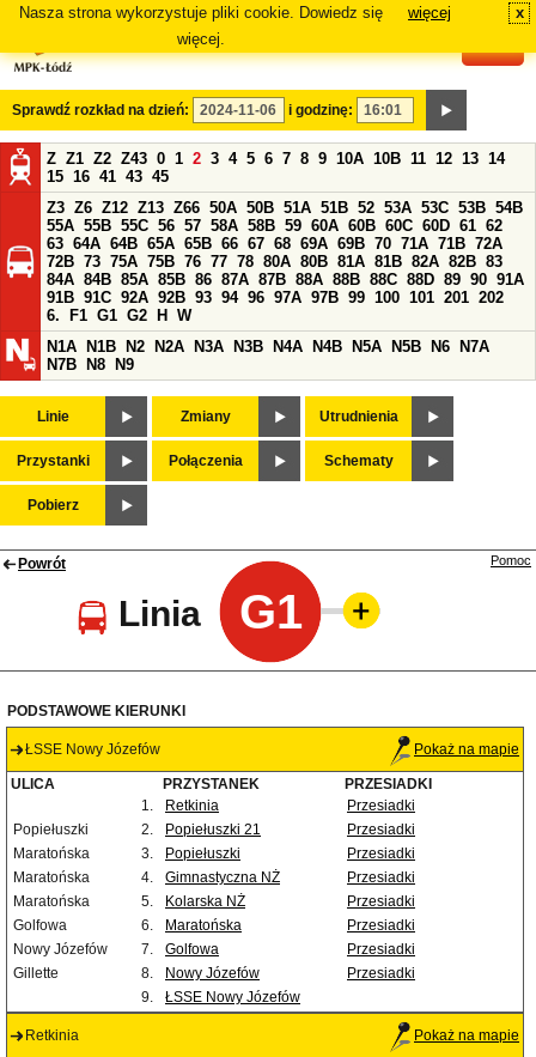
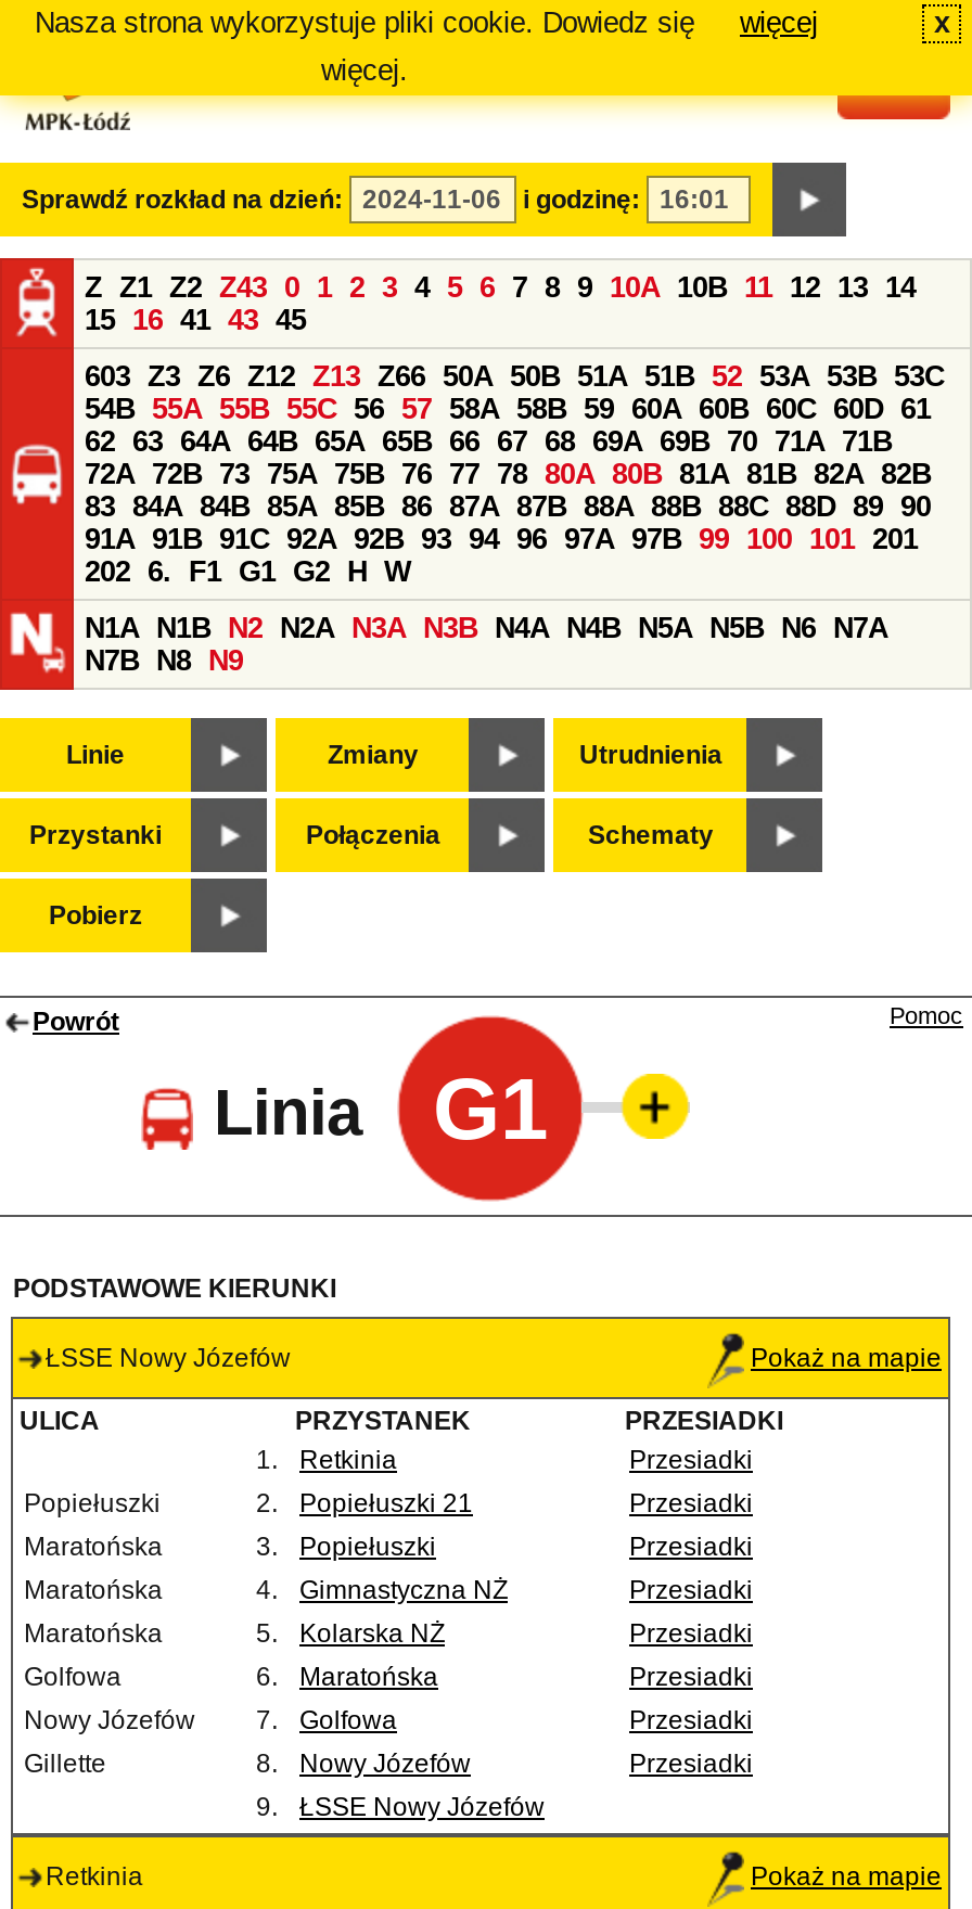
- Z3 Z6 Z12 Z13 Z66 50A 50B 51A 51B 52 53A 53C 53B 54B
- 55A 55B 55C 56 57 58A 58B 59 60A 60B 60C 60D 61 62
- 63 64A 64B 65A 65B 66 67 68 69A 69B 70 71A 71B 72A
- 72B 73 75A 75B 76 77 78 80A 80B 81A 81B 82A 82B 83
- 84A 84B 85A 85B 86 87A 87B 88A 88B 88C 88D 89 90 91A
- 91B 91C 92A 92B 93 94 96 97A 97B 99 100 101 201 202
- 6. F1 G1 G2 H W
+ 603 Z3 Z6 Z12 Z13 Z66 50A 50B 51A 51B 52 53A 53B 53C
+ 54B 55A 55B 55C 56 57 58A 58B 59 60A 60B 60C 60D 61
+ 62 63 64A 64B 65A 65B 66 67 68 69A 69B 70 71A 71B
+ 72A 72B 73 75A 75B 76 77 78 80A 80B 81A 81B 82A 82B
+ 83 84A 84B 85A 85B 86 87A 87B 88A 88B 88C 88D 89 90
+ 91A 91B 91C 92A 92B 93 94 96 97A 97B 99 100 101 201
+ 202 6. F1 G1 G2 H W
